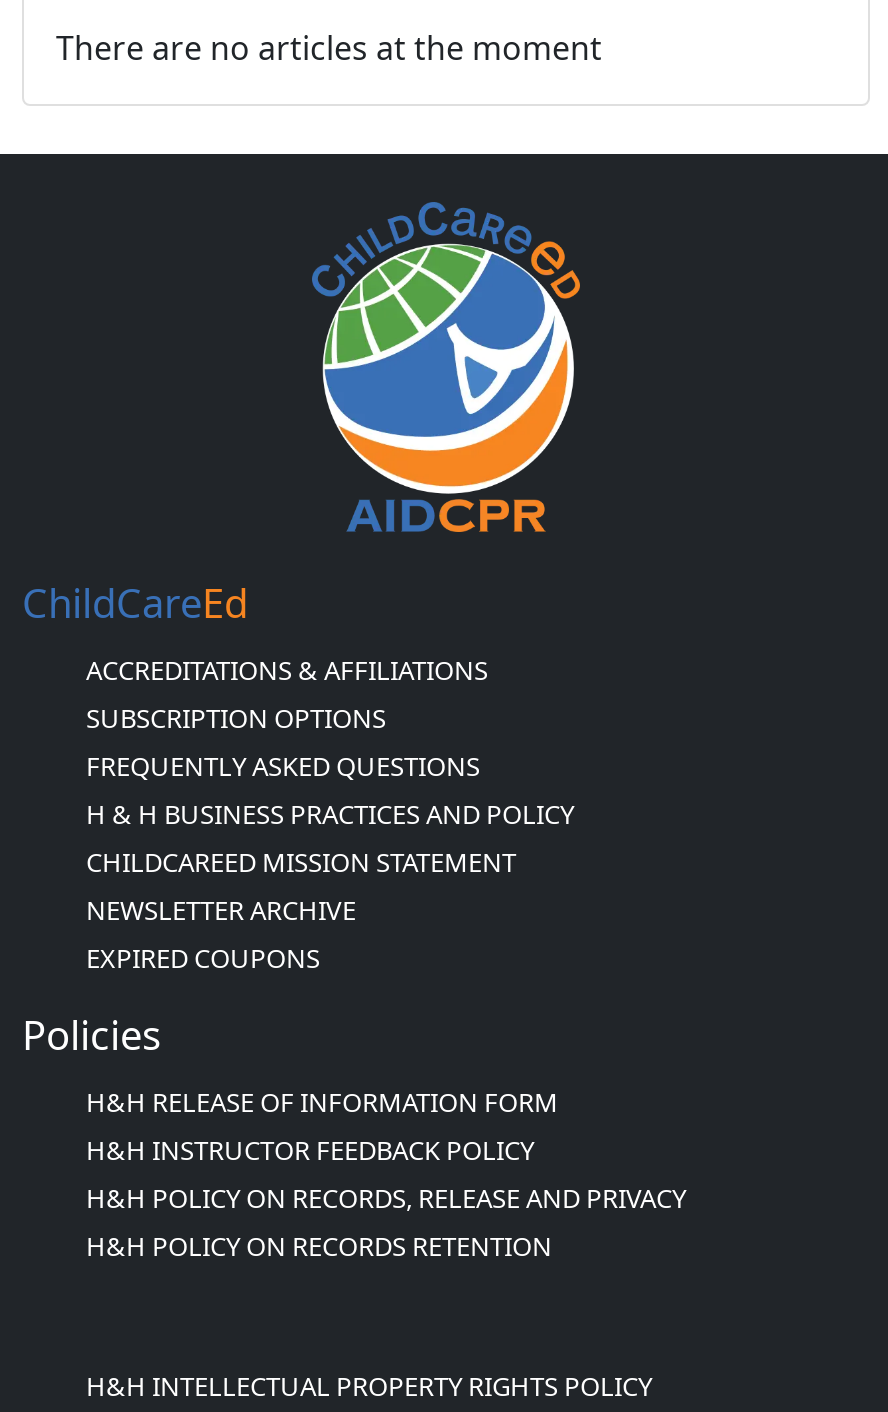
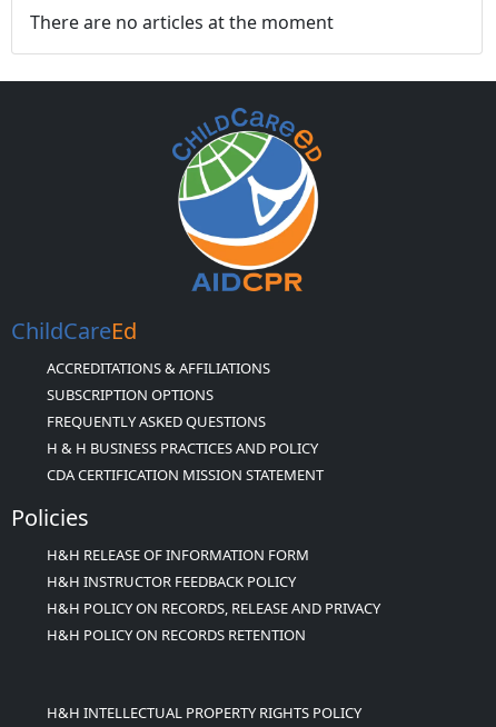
- CHILDCAREED MISSION STATEMENT
- NEWSLETTER ARCHIVE
- EXPIRED COUPONS
+ CDA CERTIFICATION MISSION STATEMENT
